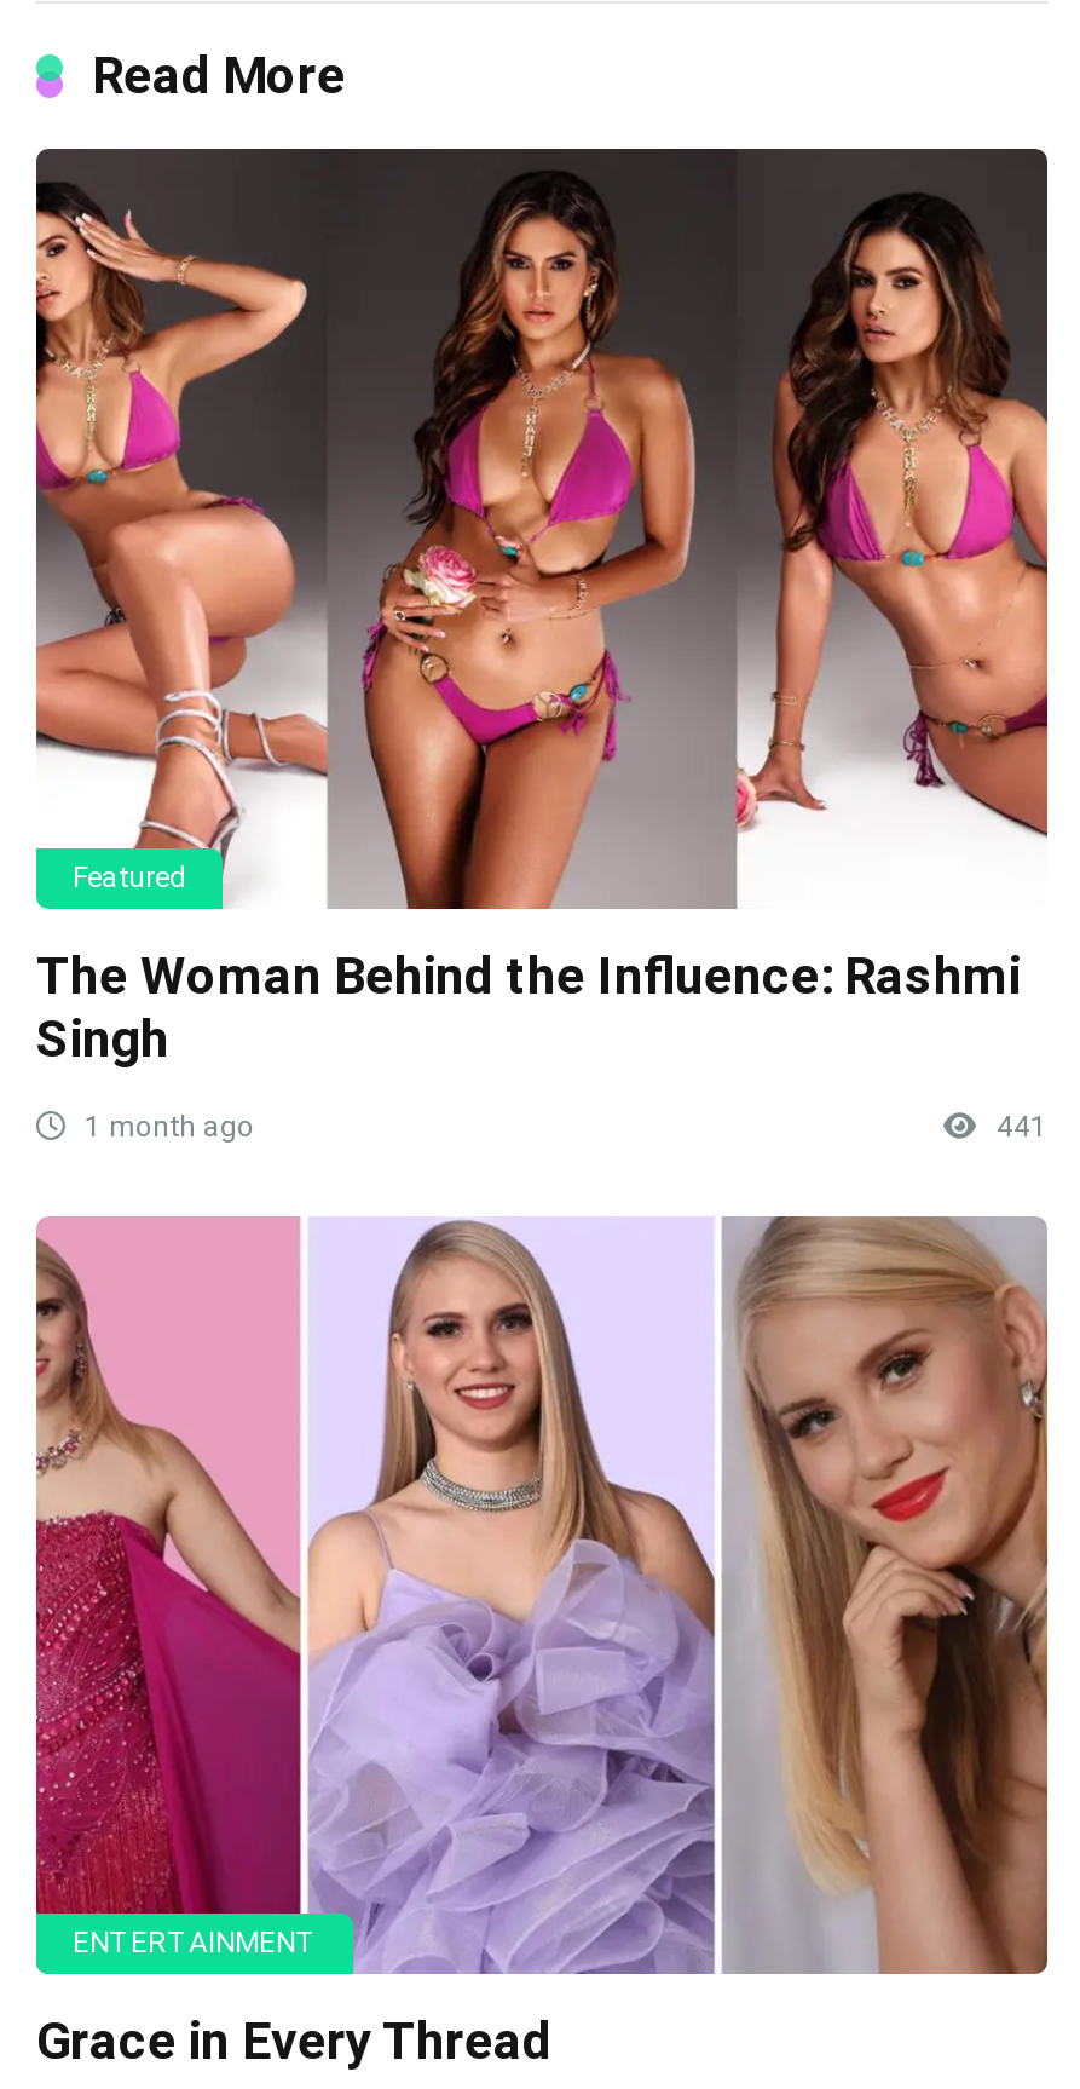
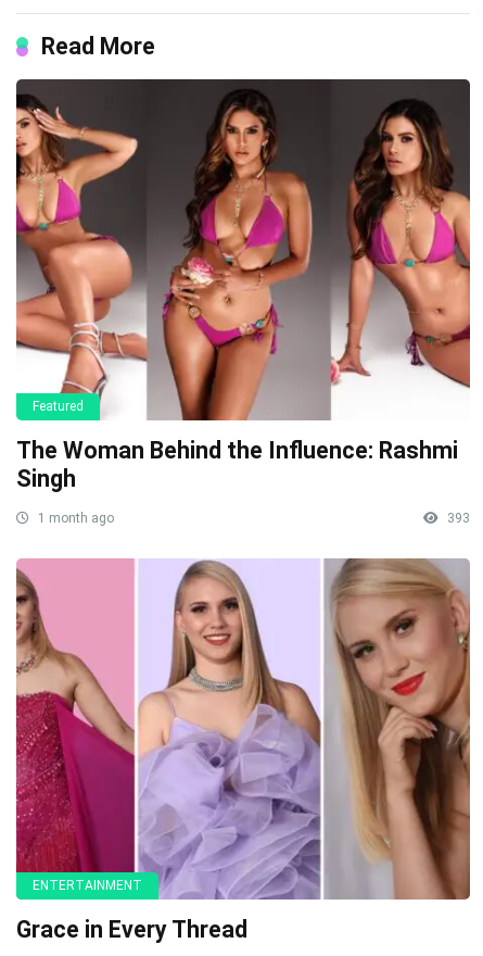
- 441
+ 393
